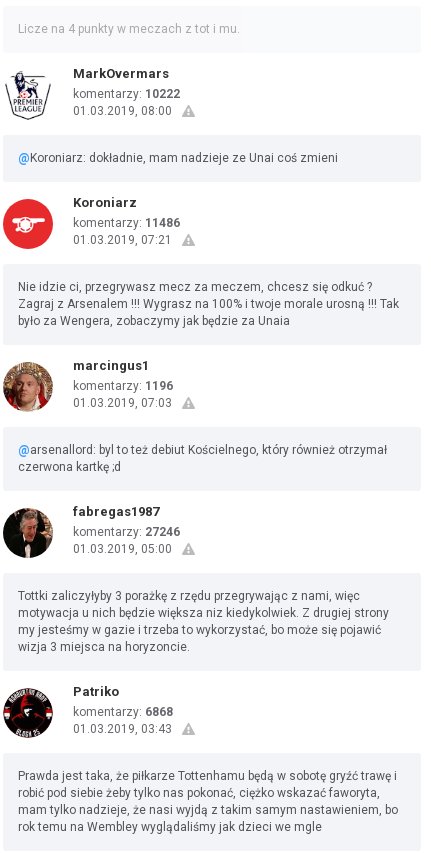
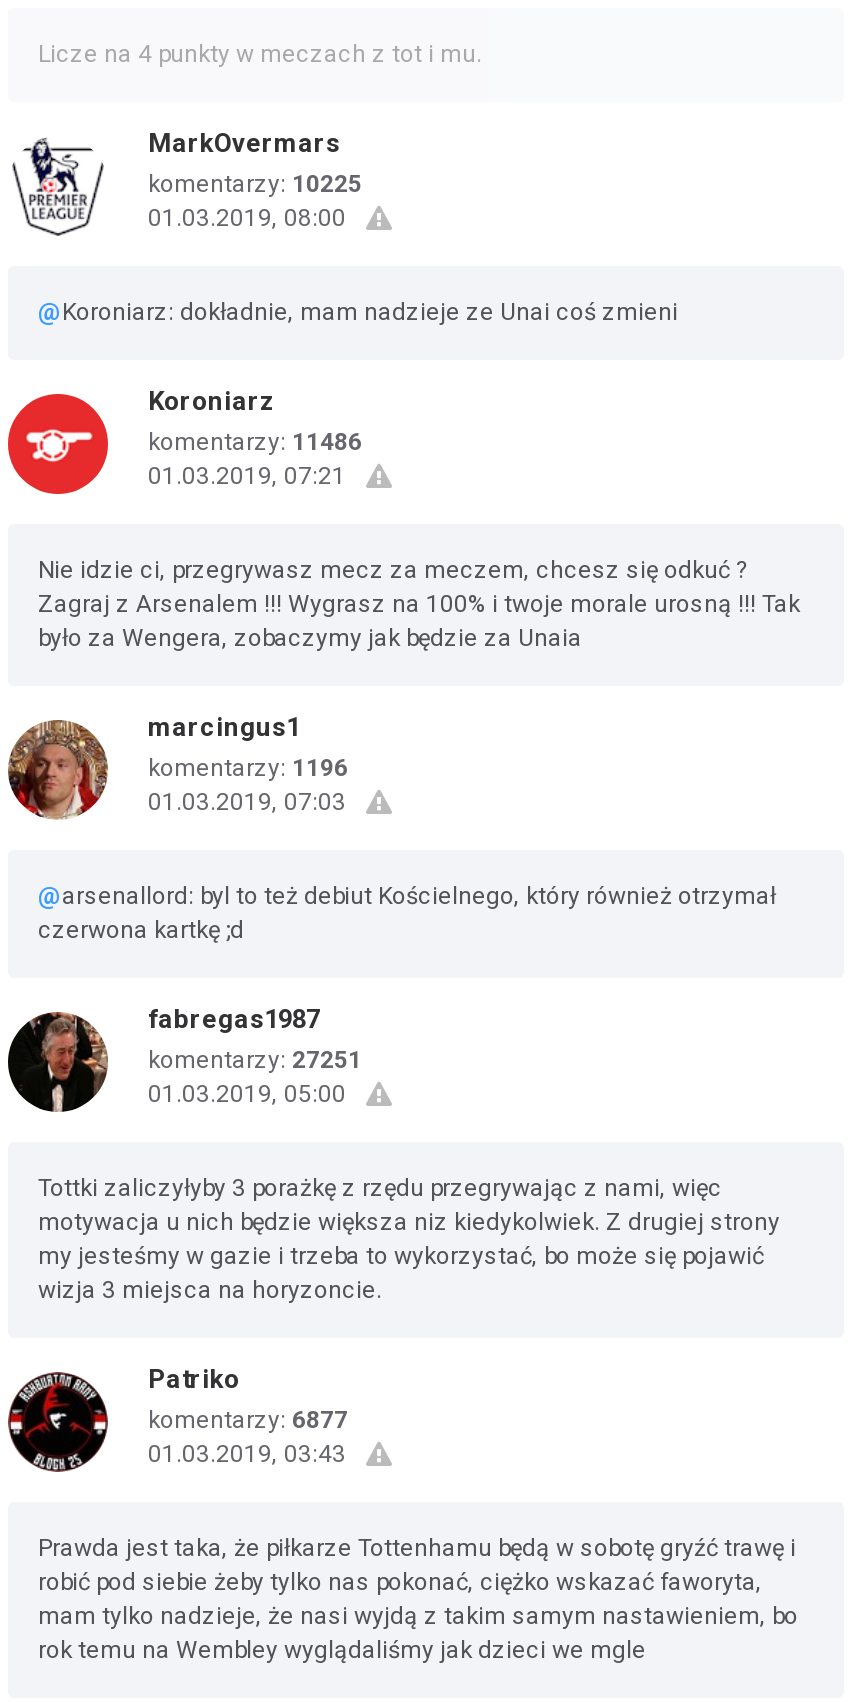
- komentarzy: 10222
+ komentarzy: 10225

- komentarzy: 27246
+ komentarzy: 27251

- komentarzy: 6868
+ komentarzy: 6877
